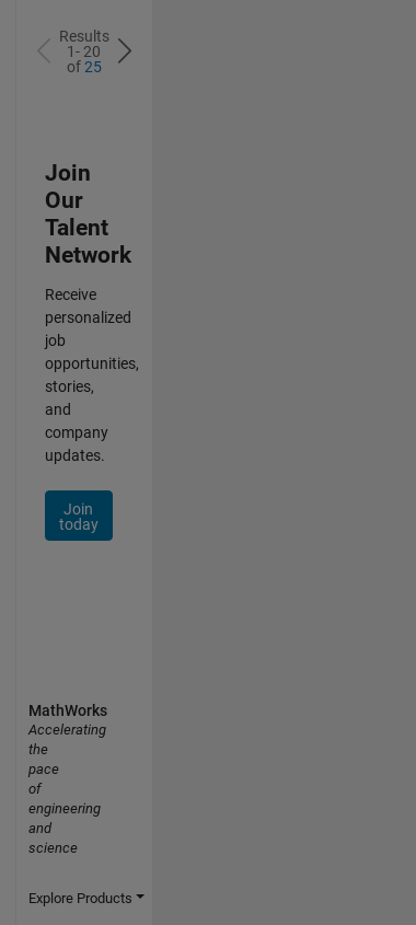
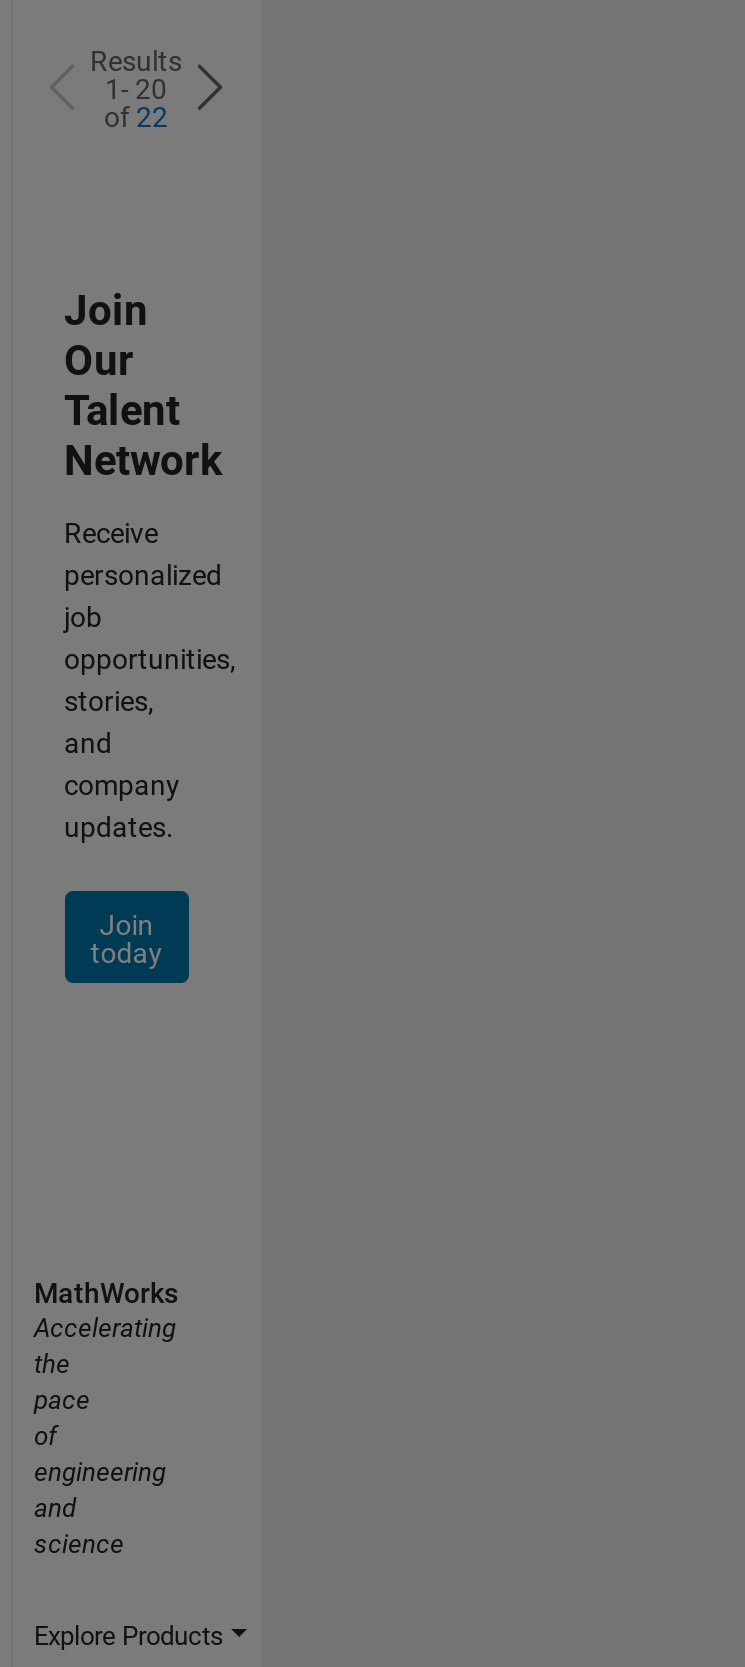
- of 25
+ of 22
